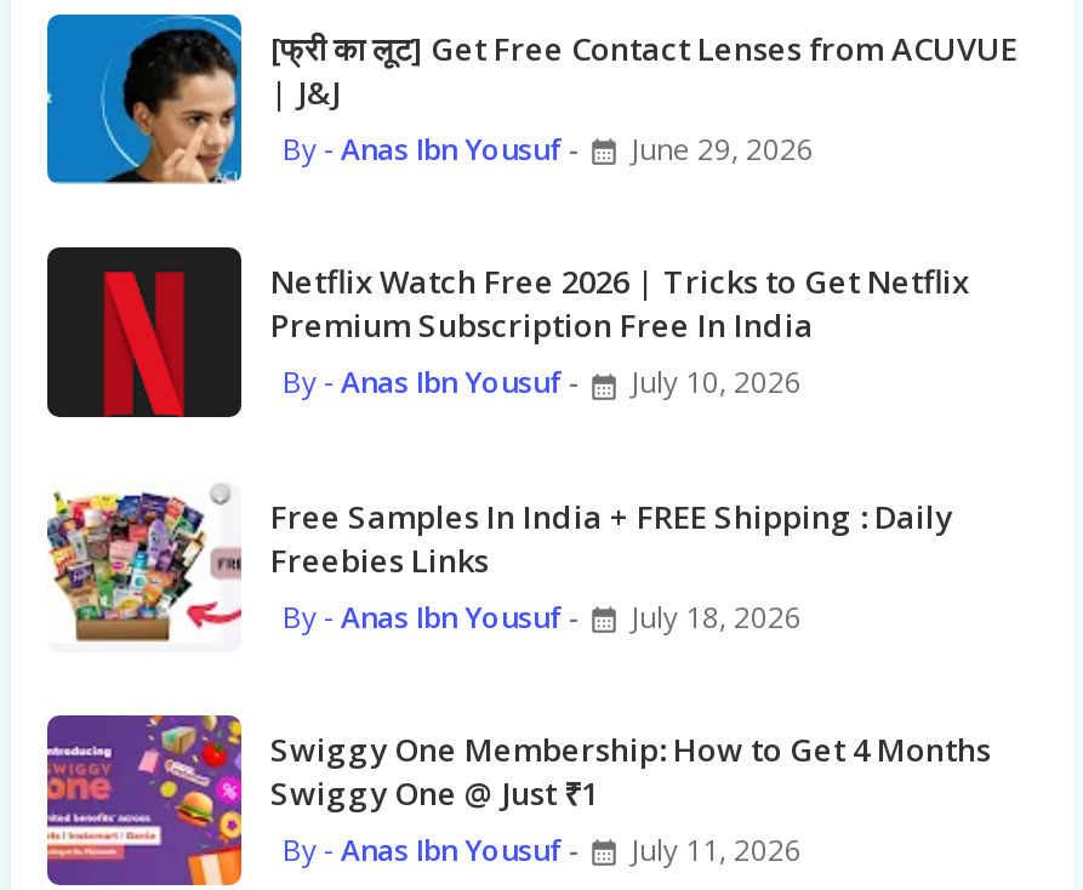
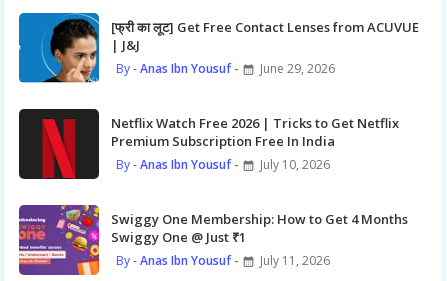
- [image]
- Free Samples In India + FREE Shipping : Daily
- Freebies Links
- Anas Ibn Yousuf
- July 18, 2026
